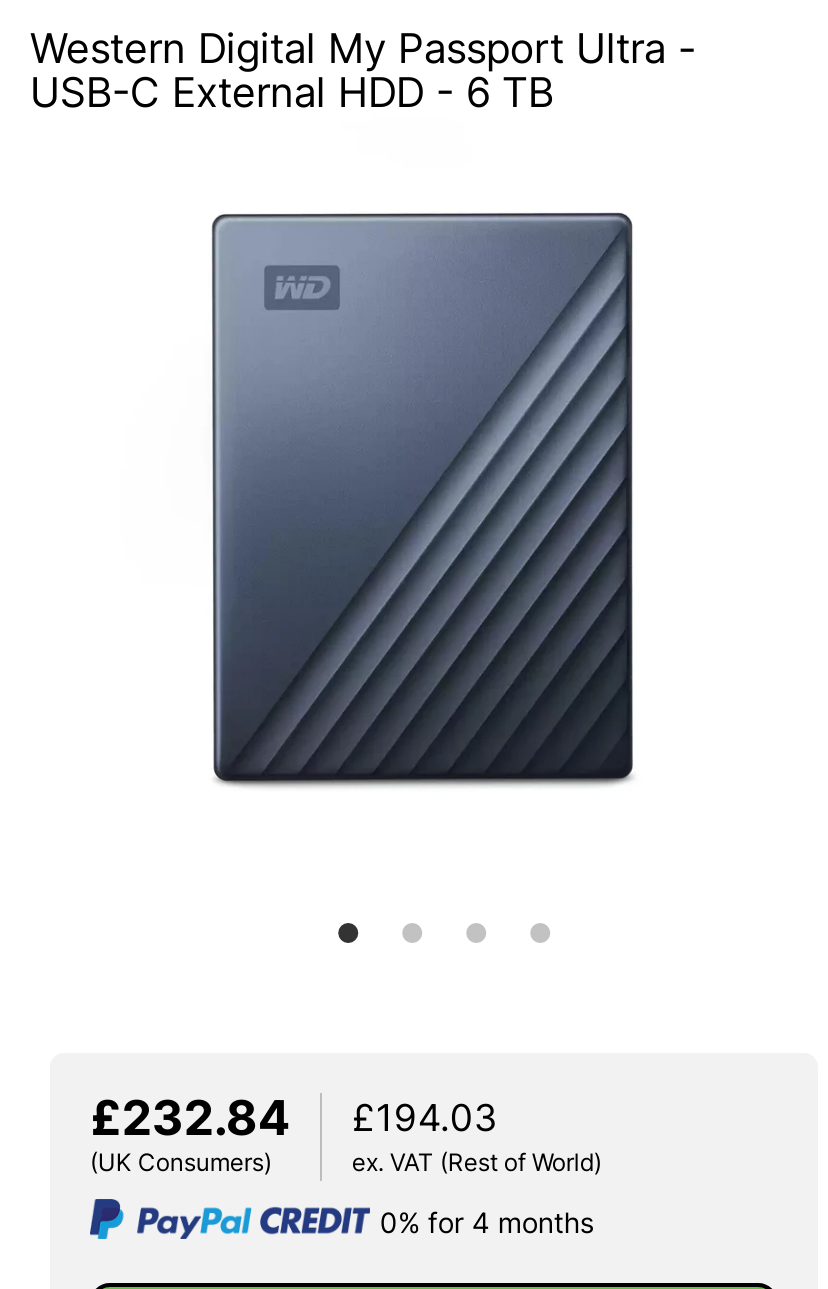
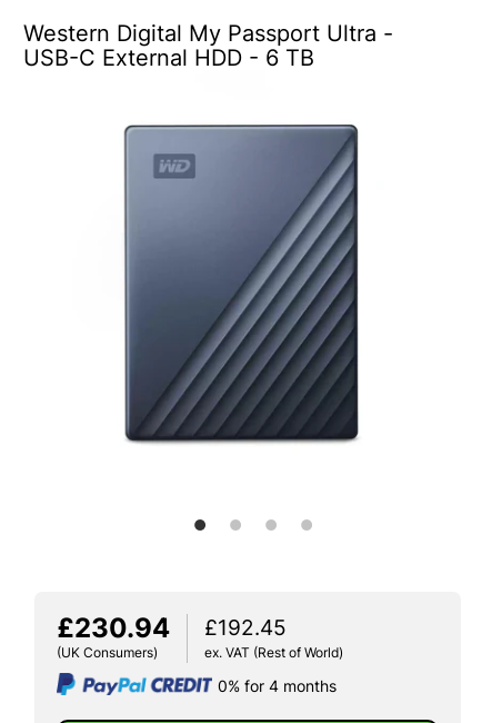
- £232.84
+ £230.94

- £194.03
+ £192.45
